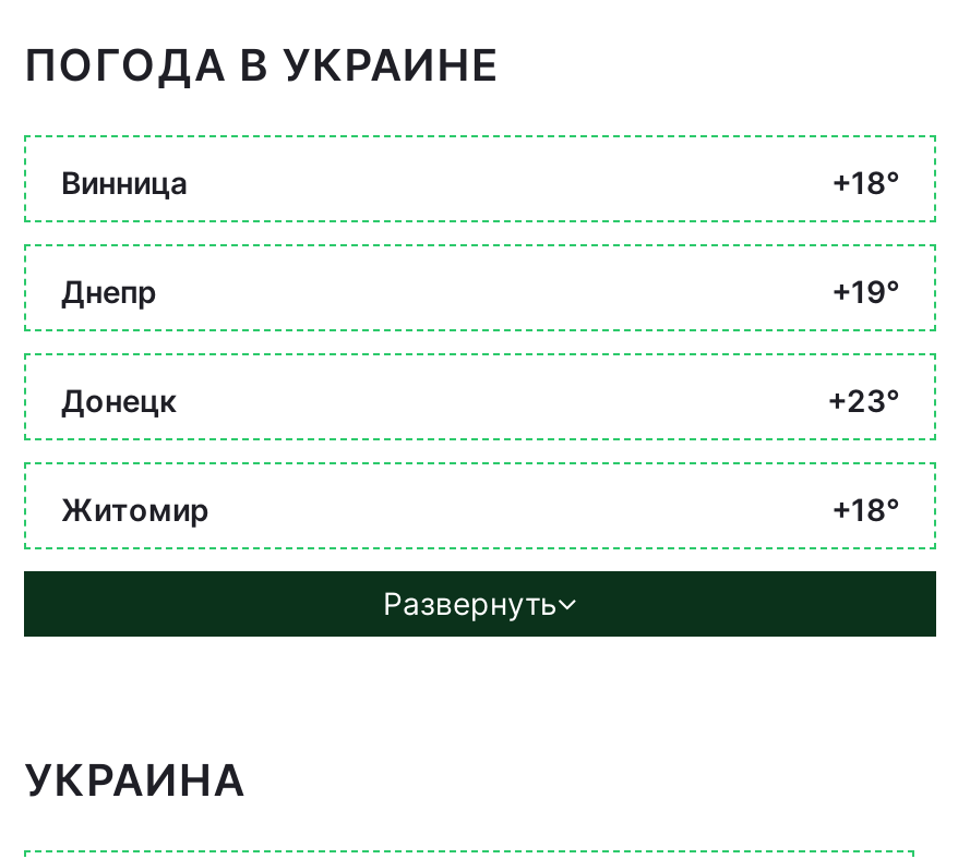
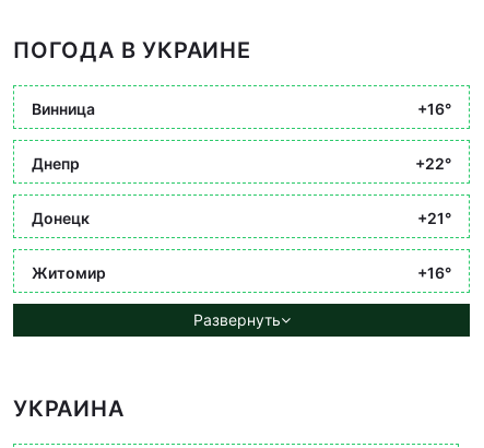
- +18°
+ +16°

- +19°
+ +22°

- +23°
+ +21°

- +18°
+ +16°
